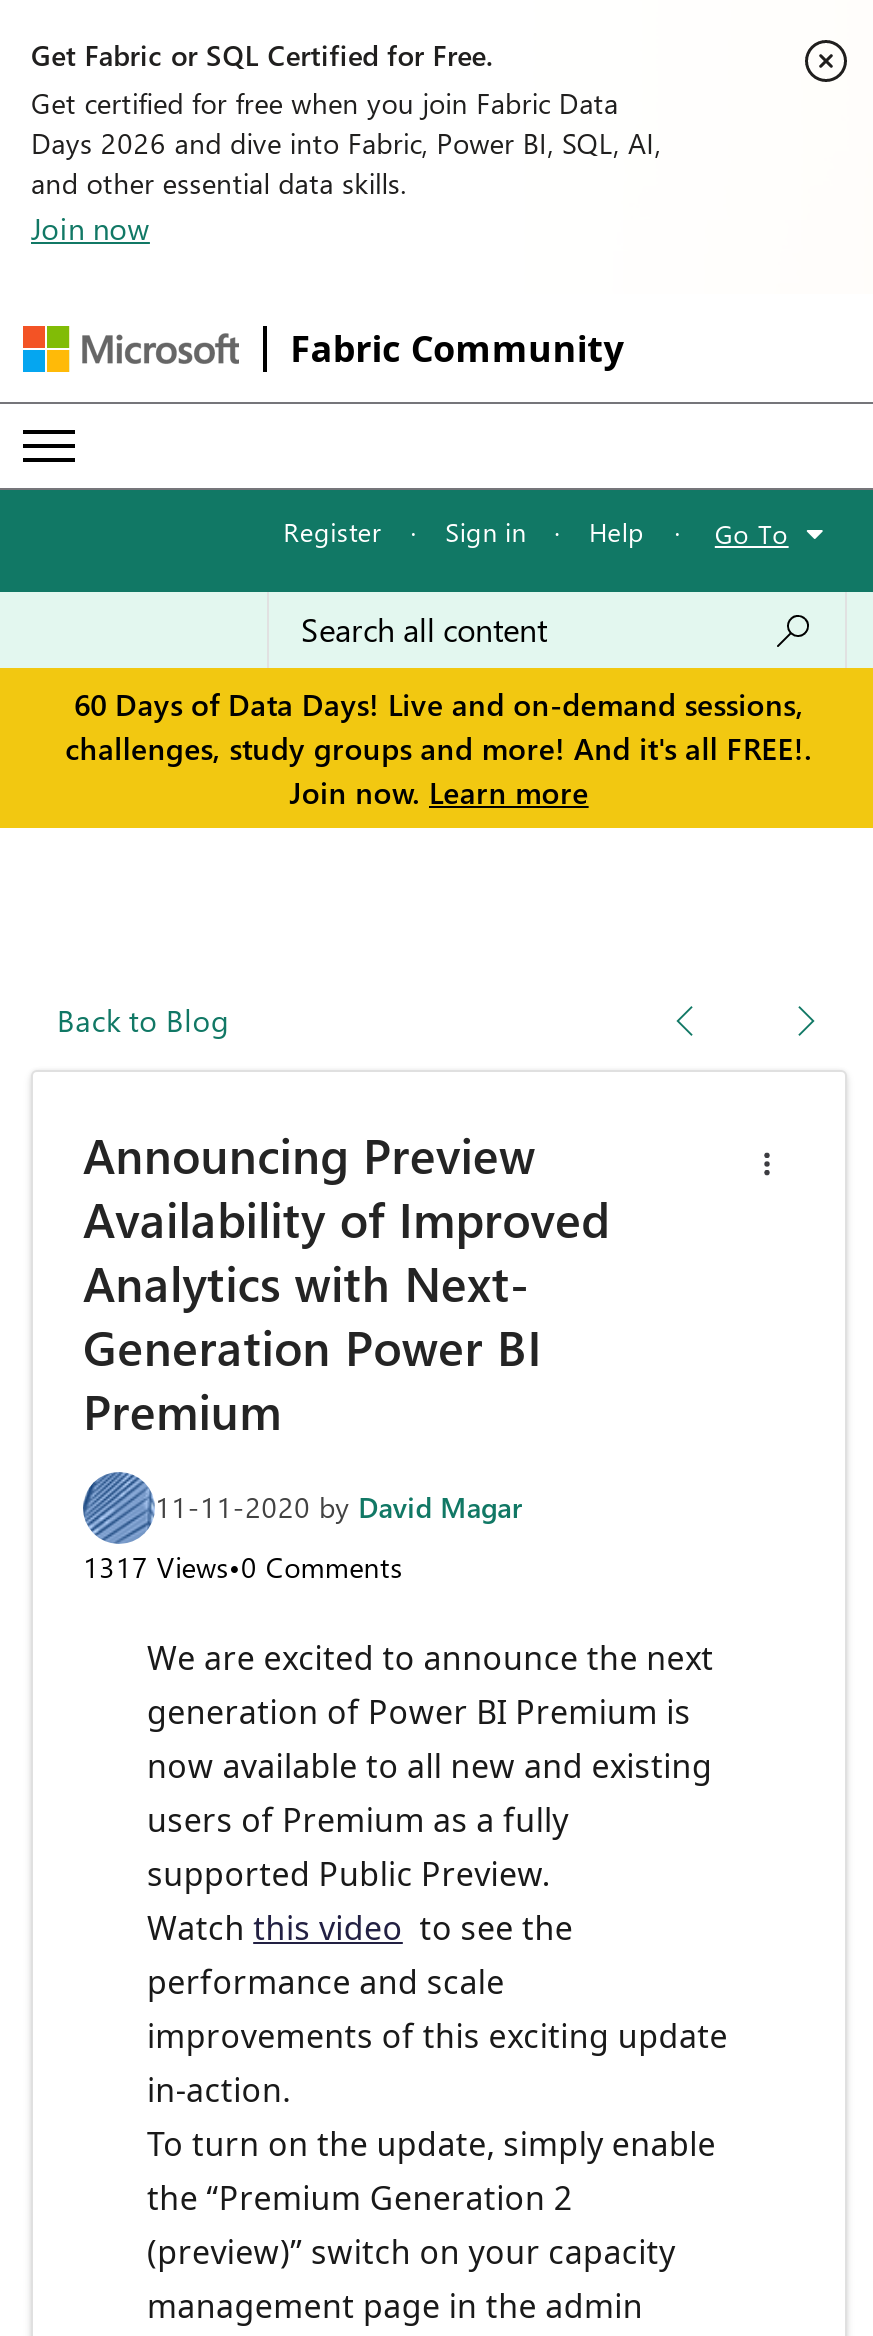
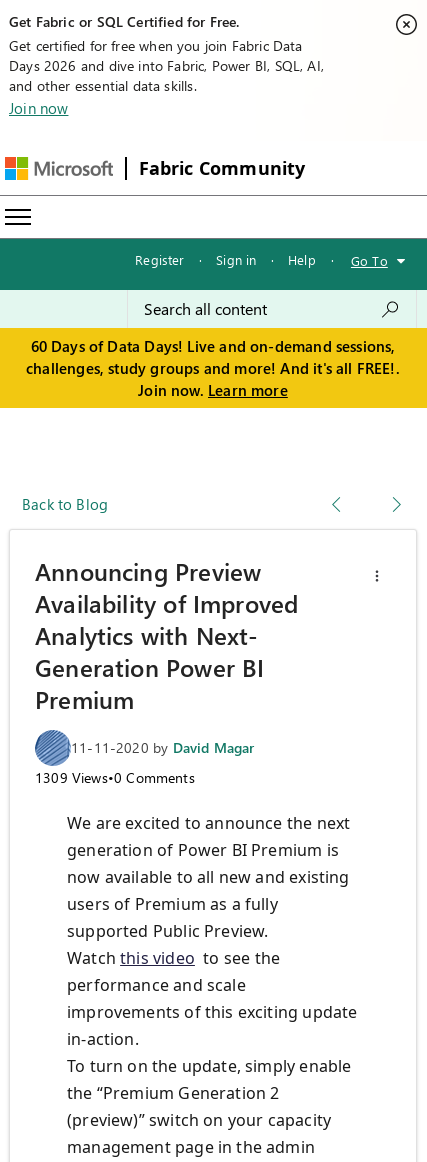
- 1317 Views•0 Comments
+ 1309 Views•0 Comments
